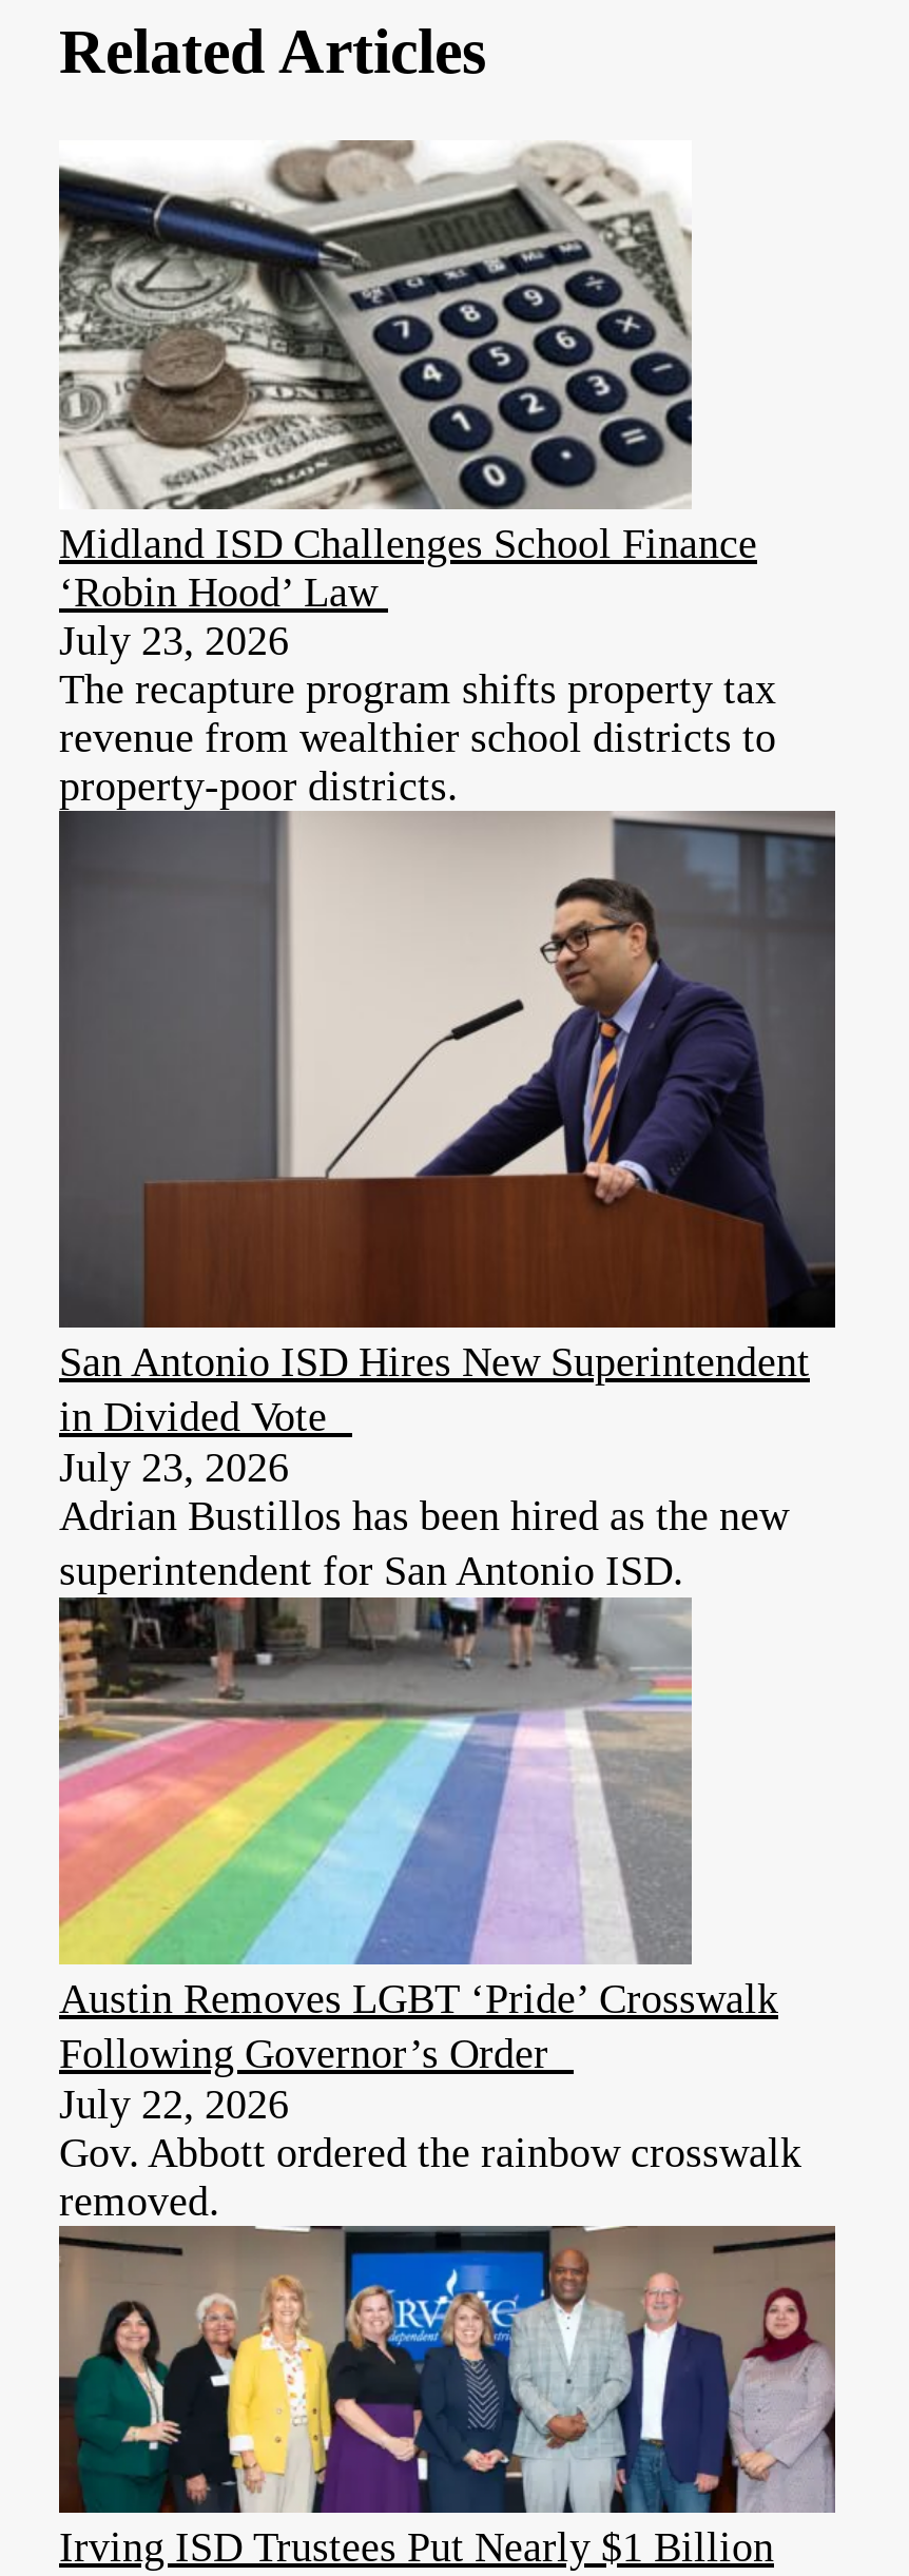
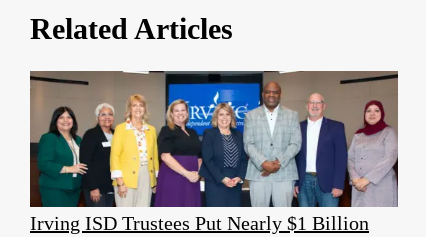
- [image]
- Midland ISD Challenges School Finance
- ‘Robin Hood’ Law
- July 23, 2026
- The recapture program shifts property tax
- revenue from wealthier school districts to
- property-poor districts.

- [image]
- San Antonio ISD Hires New Superintendent
- in Divided Vote
- July 23, 2026
- Adrian Bustillos has been hired as the new
- superintendent for San Antonio ISD.

- [image]
- Austin Removes LGBT ‘Pride’ Crosswalk
- Following Governor’s Order
- July 22, 2026
- Gov. Abbott ordered the rainbow crosswalk
- removed.
